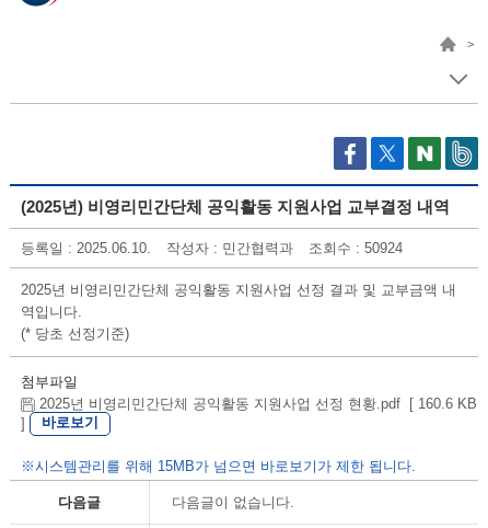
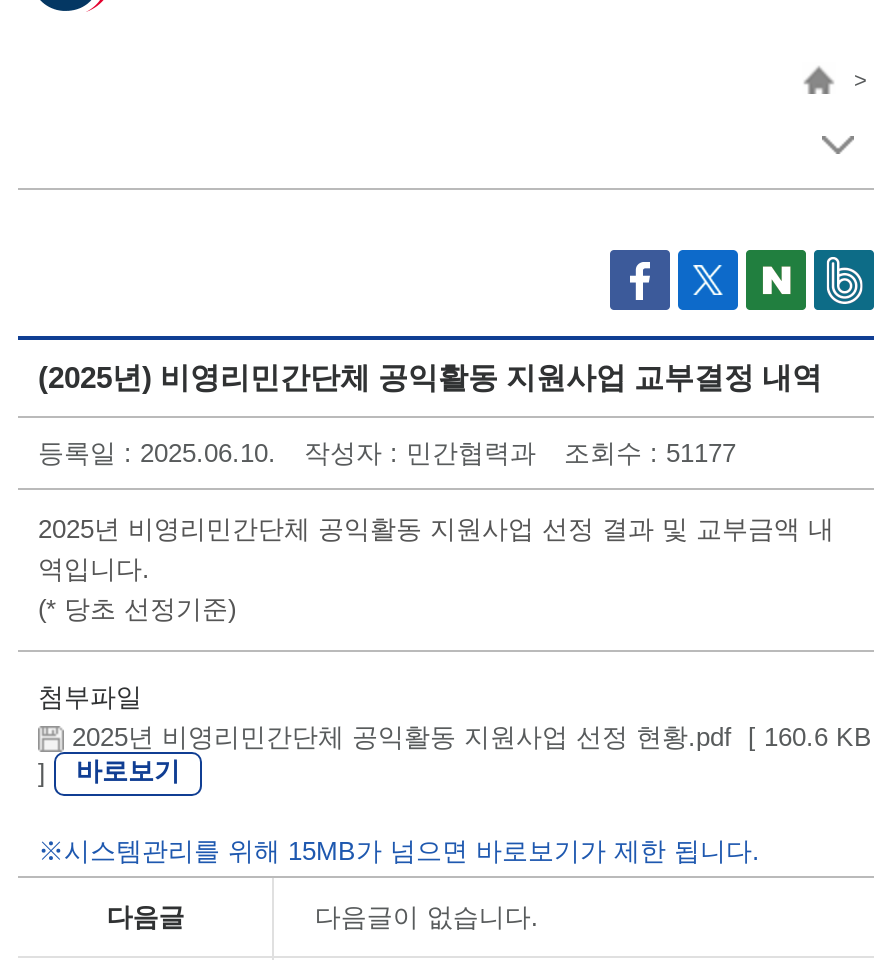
- 등록일 : 2025.06.10. 작성자 : 민간협력과 조회수 : 50924
+ 등록일 : 2025.06.10. 작성자 : 민간협력과 조회수 : 51177
